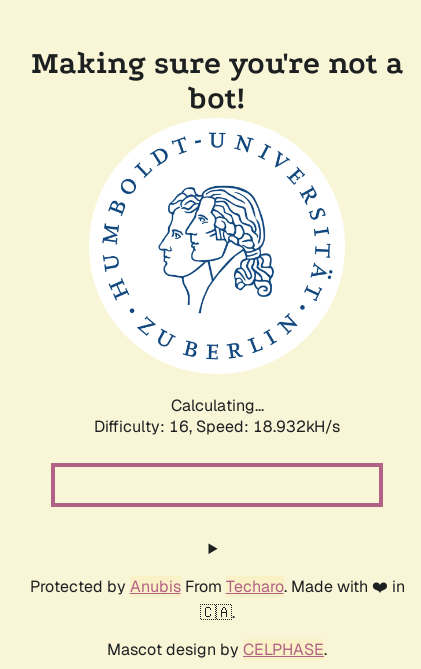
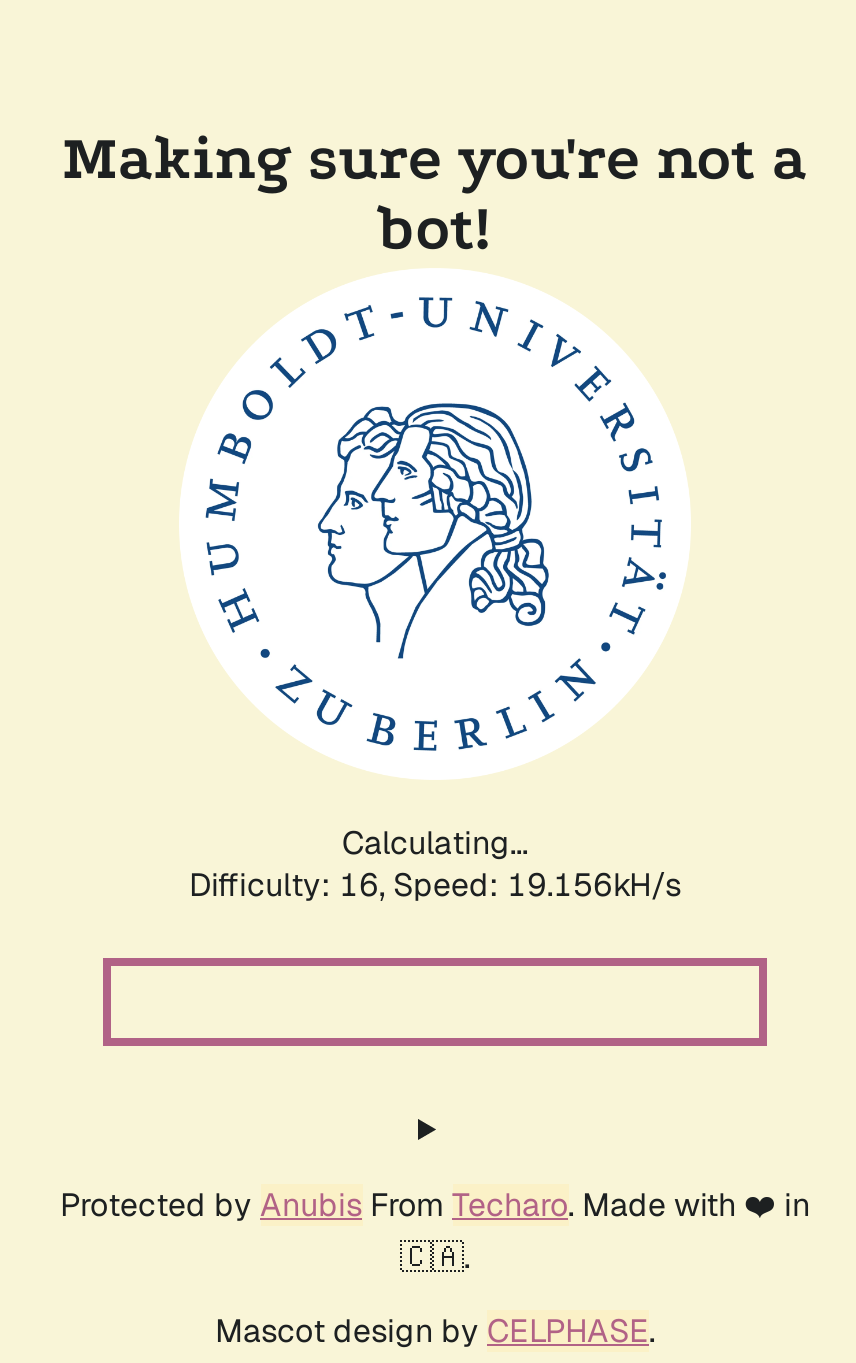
- Difficulty: 16, Speed: 18.932kH/s
+ Difficulty: 16, Speed: 19.156kH/s
